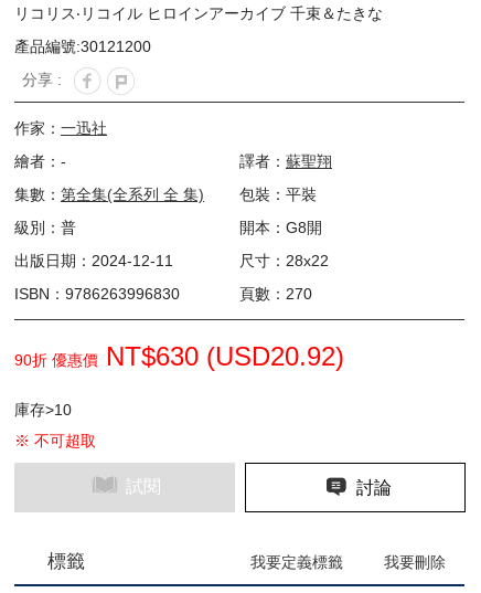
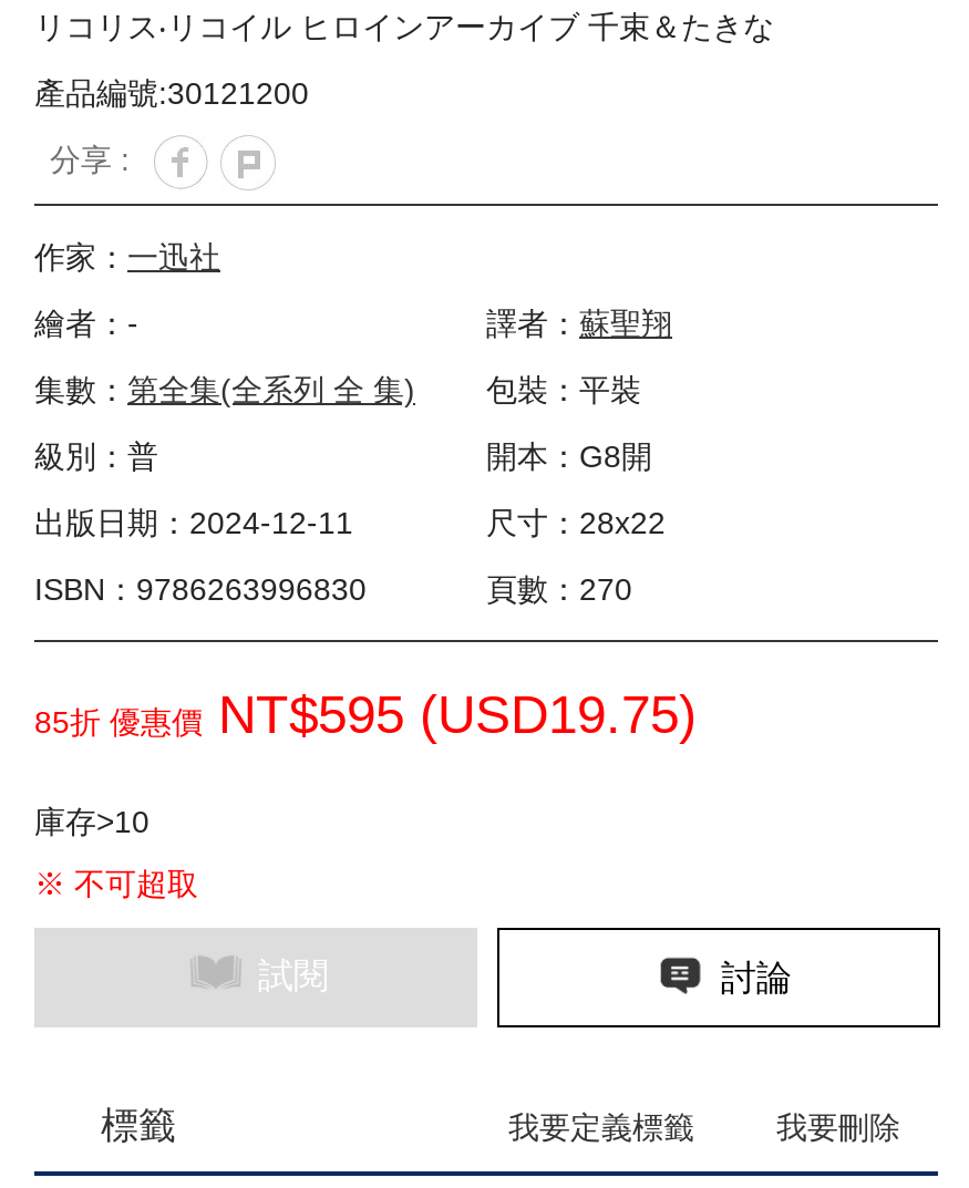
- 90折 優惠價NT$630 (USD20.92)
+ 85折 優惠價NT$595 (USD19.75)
